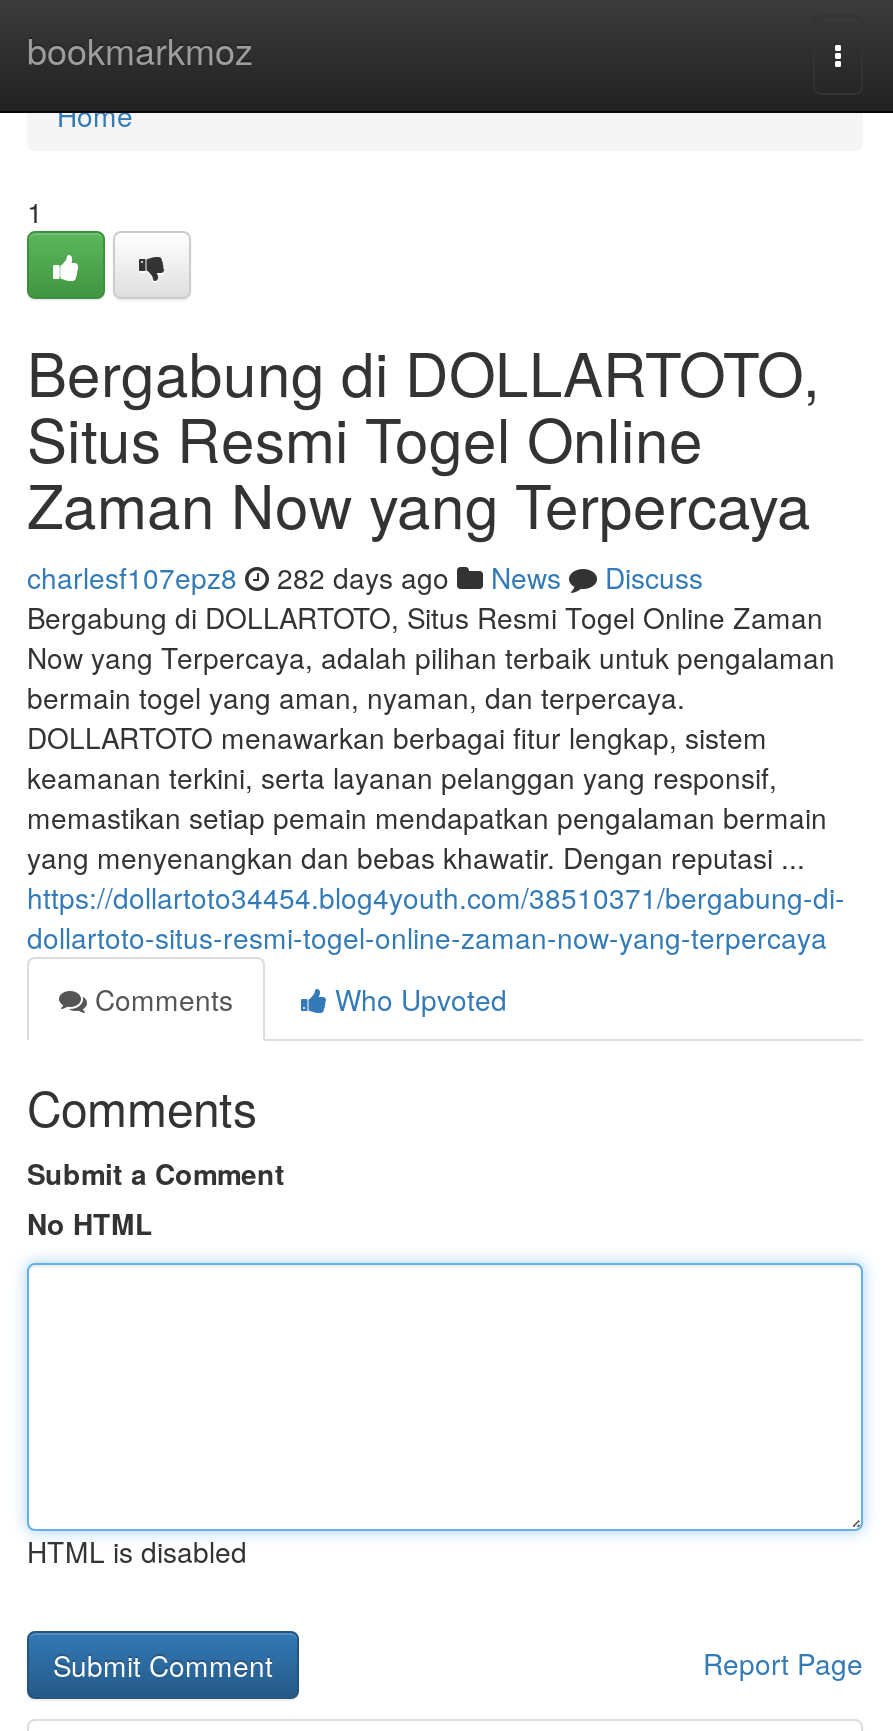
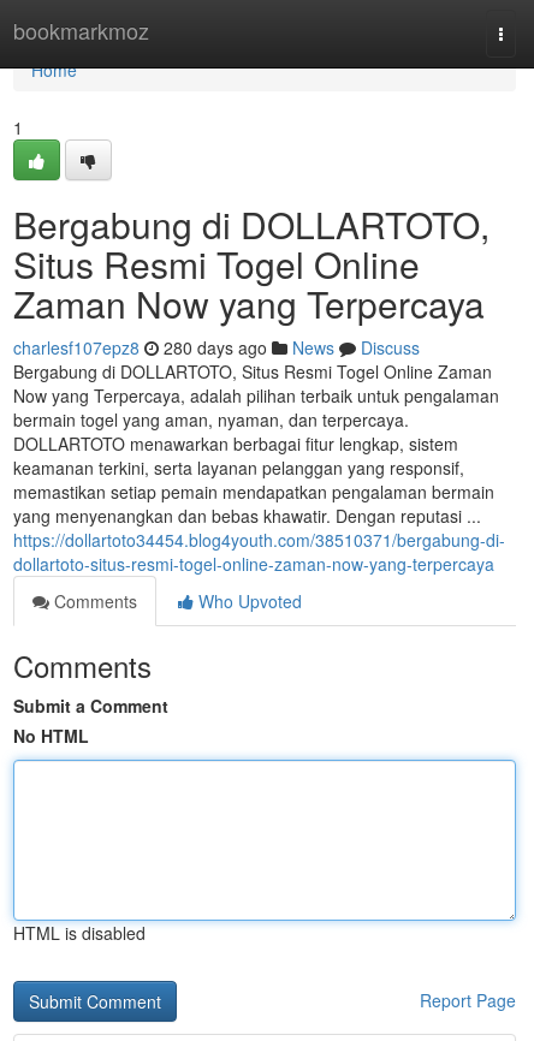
- charlesf107epz8 282 days ago News Discuss
+ charlesf107epz8 280 days ago News Discuss
